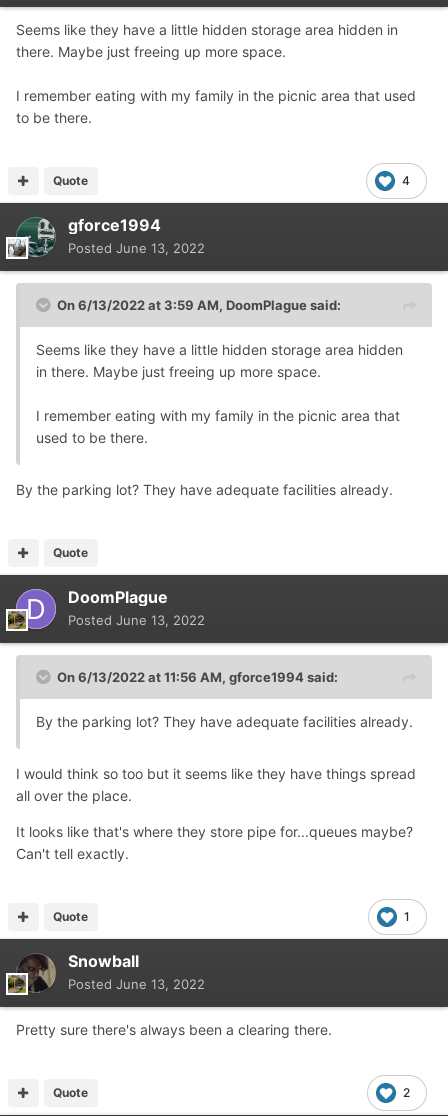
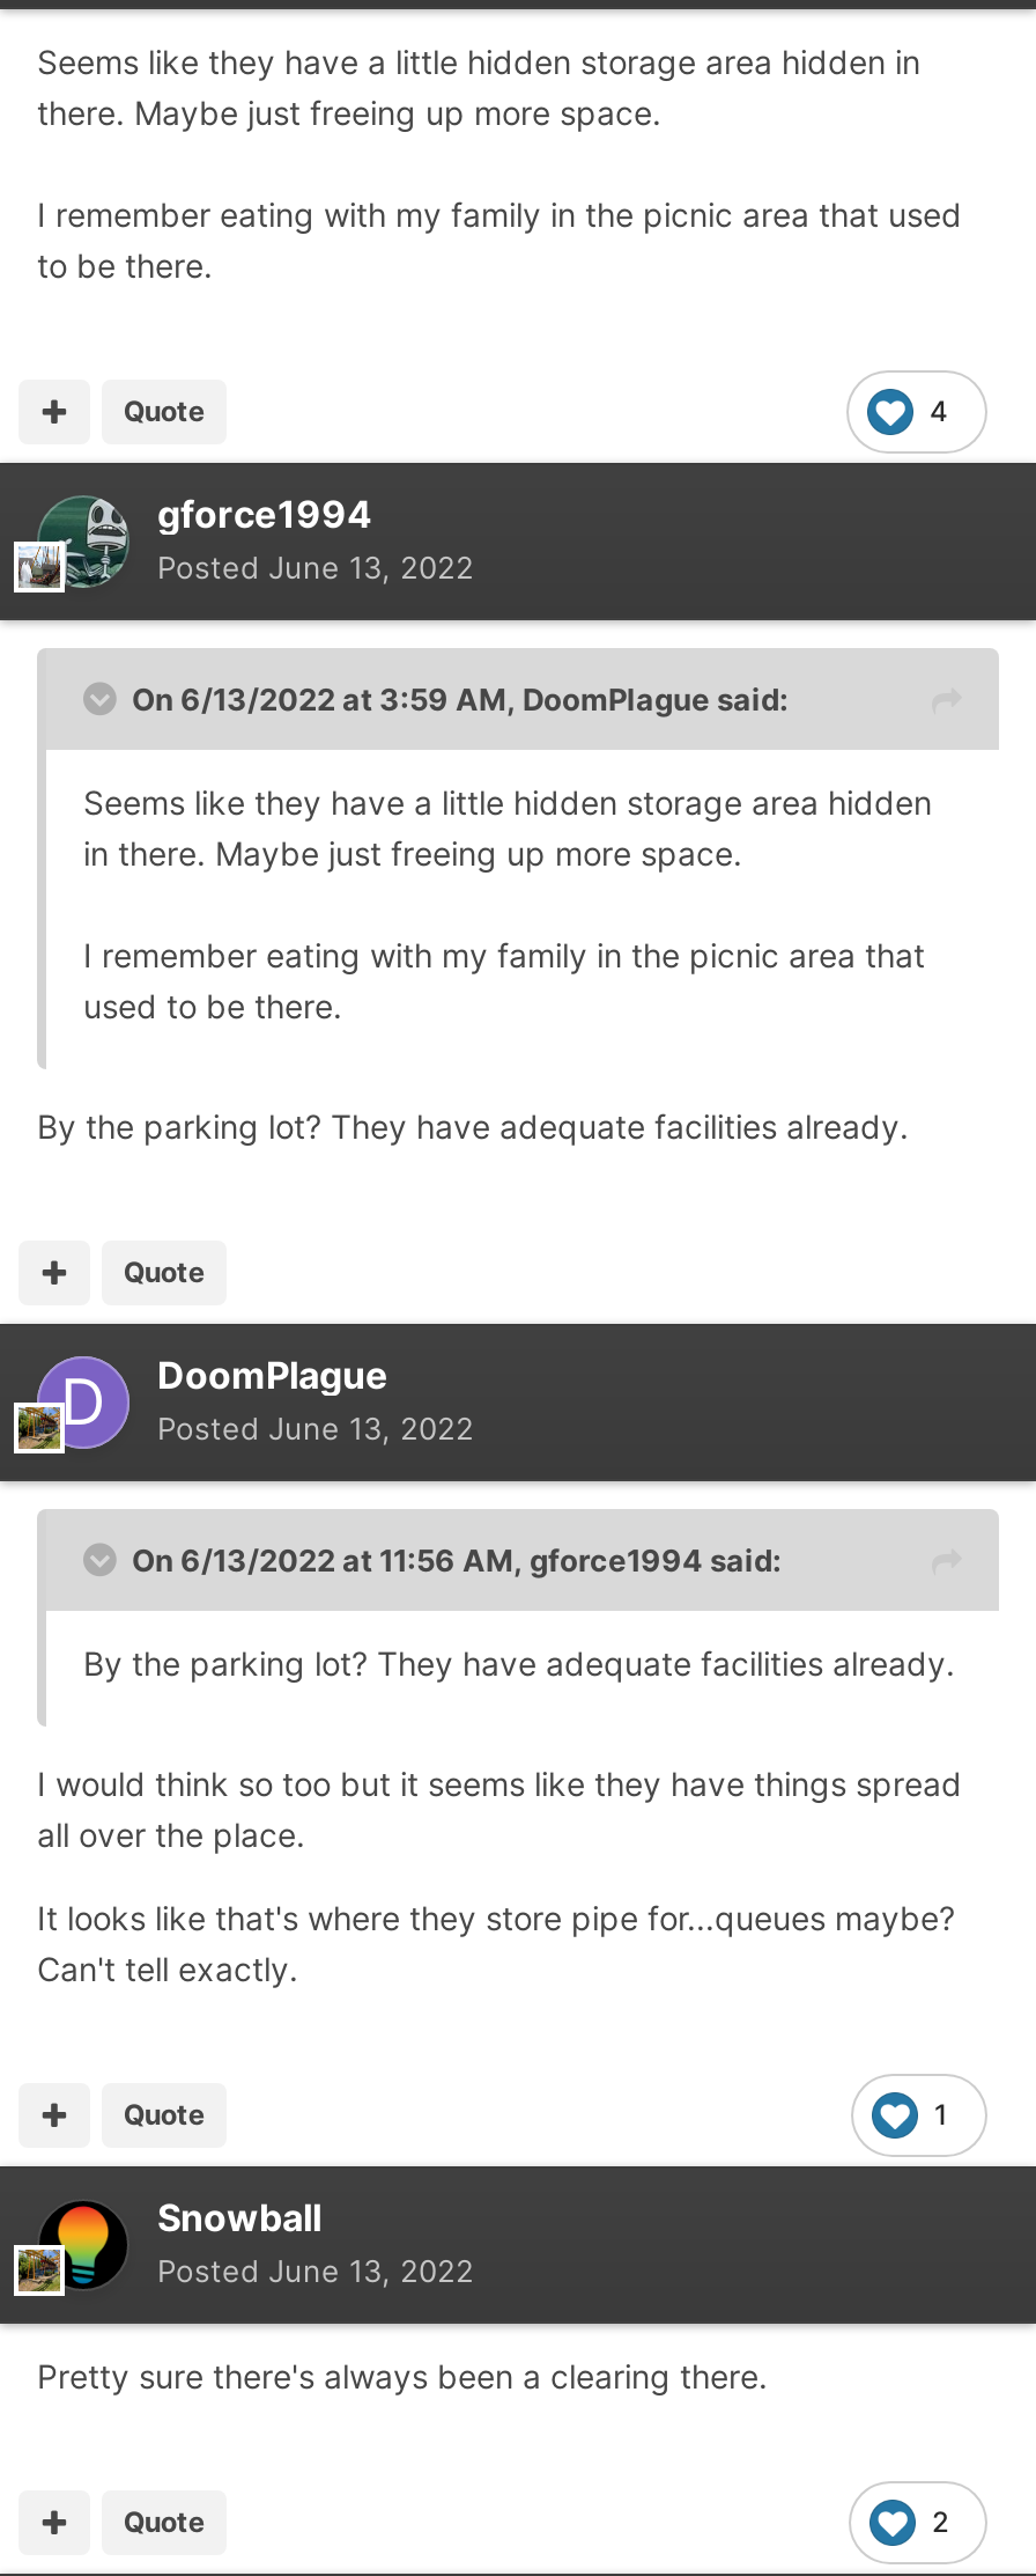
- [image]
+ [image]
